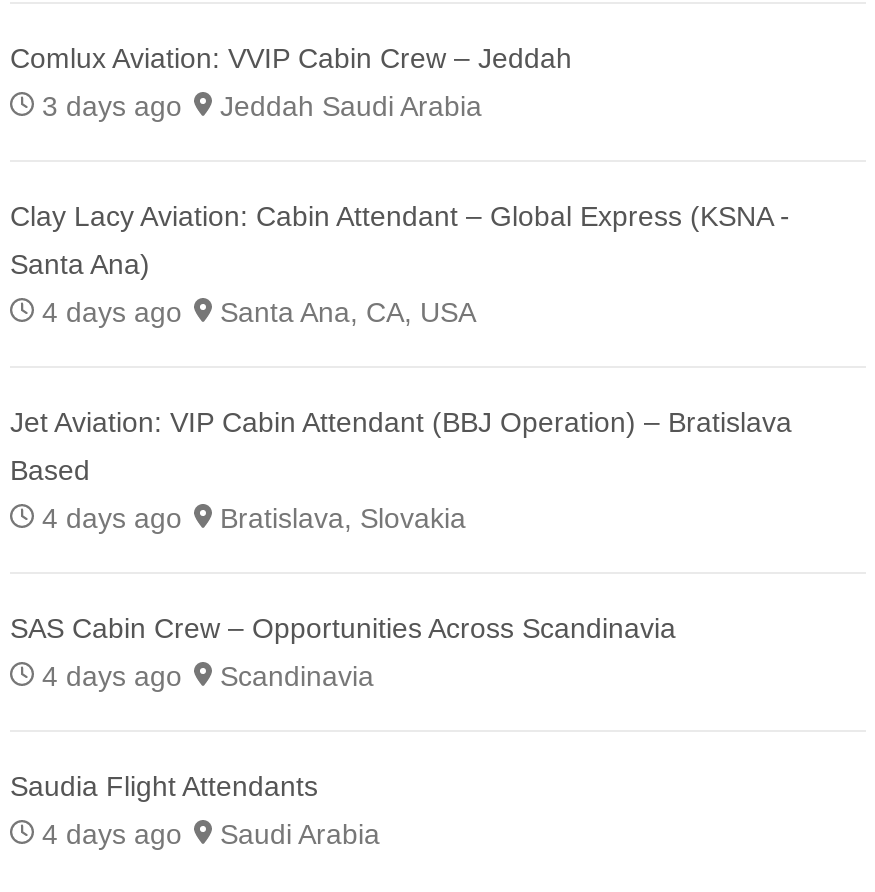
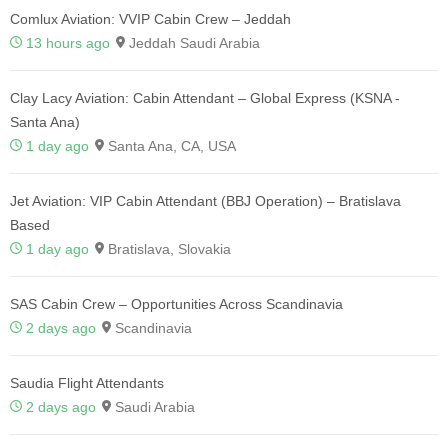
- 3 days ago Jeddah Saudi Arabia
+ 13 hours ago Jeddah Saudi Arabia

- 4 days ago Santa Ana, CA, USA
+ 1 day ago Santa Ana, CA, USA

- 4 days ago Bratislava, Slovakia
+ 1 day ago Bratislava, Slovakia

- 4 days ago Scandinavia
+ 2 days ago Scandinavia

- 4 days ago Saudi Arabia
+ 2 days ago Saudi Arabia
